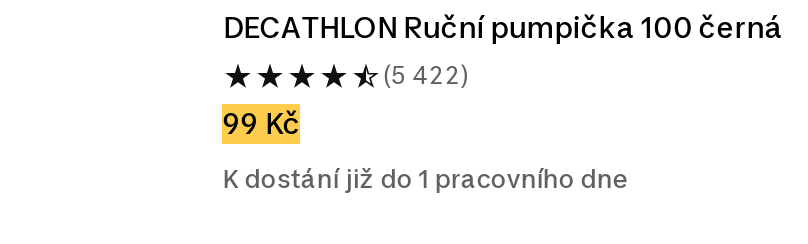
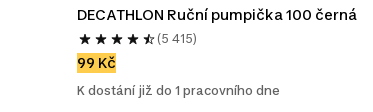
- (5 422)
+ (5 415)
